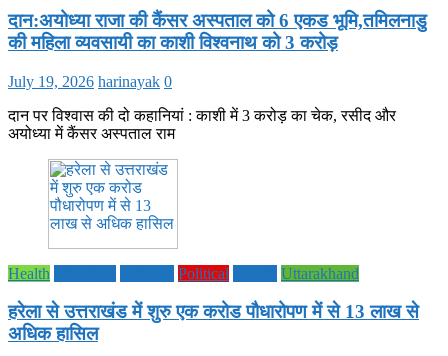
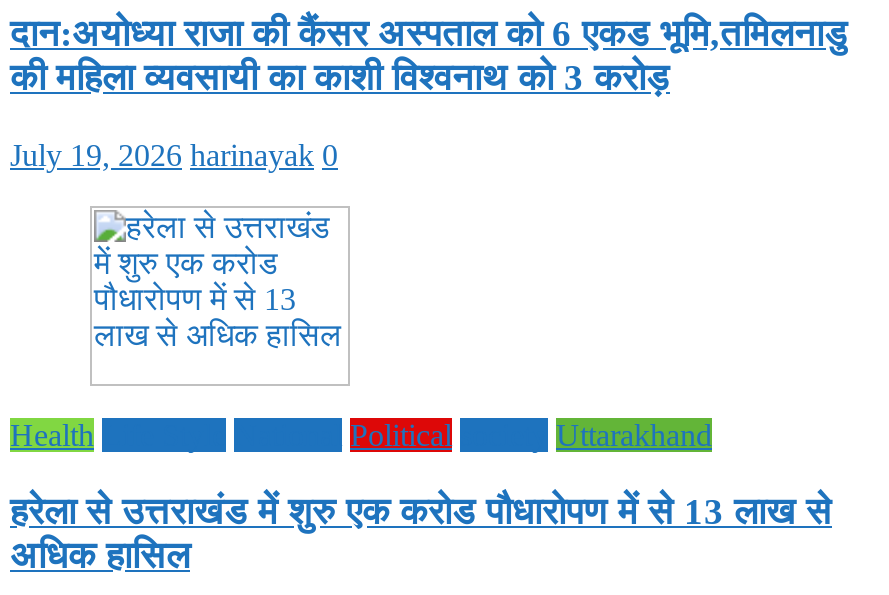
- दान पर विश्वास की दो कहानियां : काशी में 3 करोड़ का चेक, रसीद और
- अयोध्या में कैंसर अस्पताल राम
